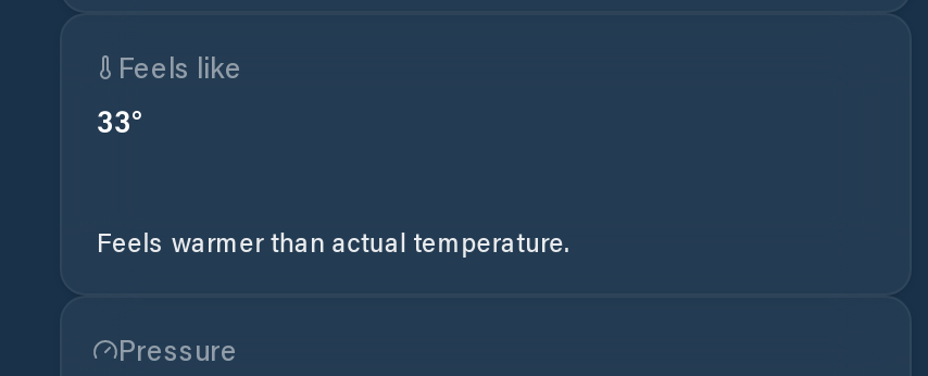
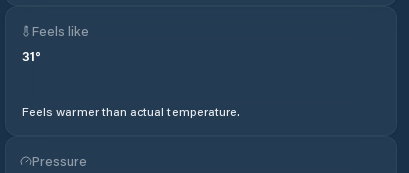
- 33°
+ 31°
